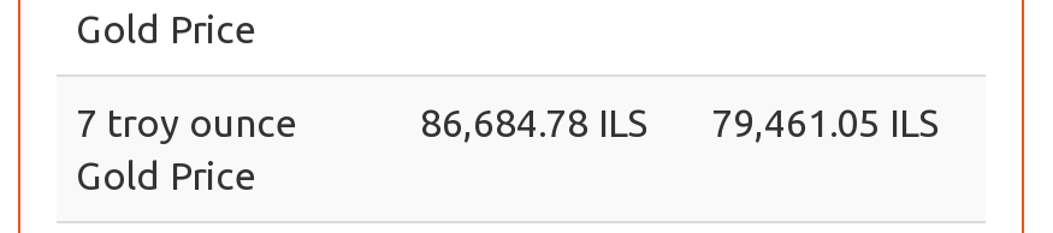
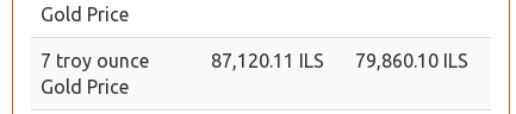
- 86,684.78 ILS
+ 87,120.11 ILS

- 79,461.05 ILS
+ 79,860.10 ILS
